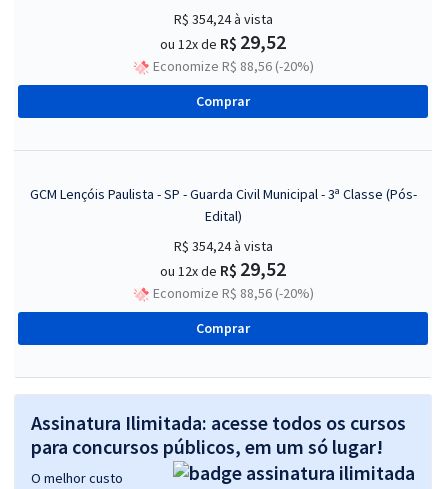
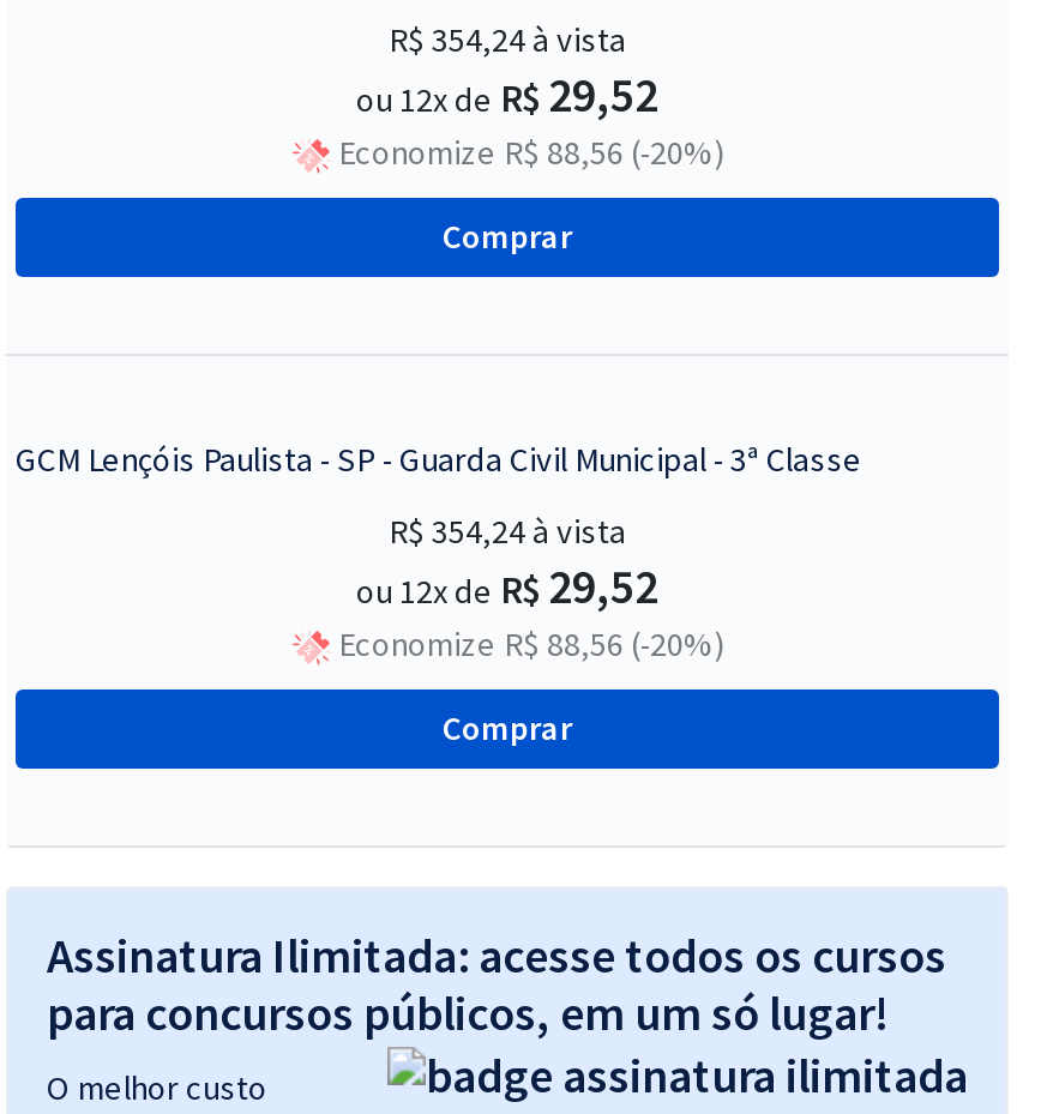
- GCM Lençóis Paulista - SP - Guarda Civil Municipal - 3ª Classe (Pós-
- Edital)
+ GCM Lençóis Paulista - SP - Guarda Civil Municipal - 3ª Classe
